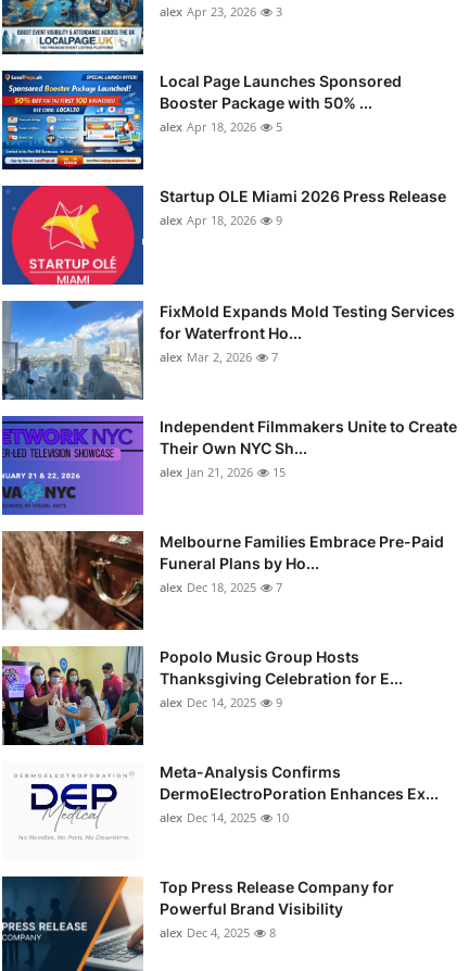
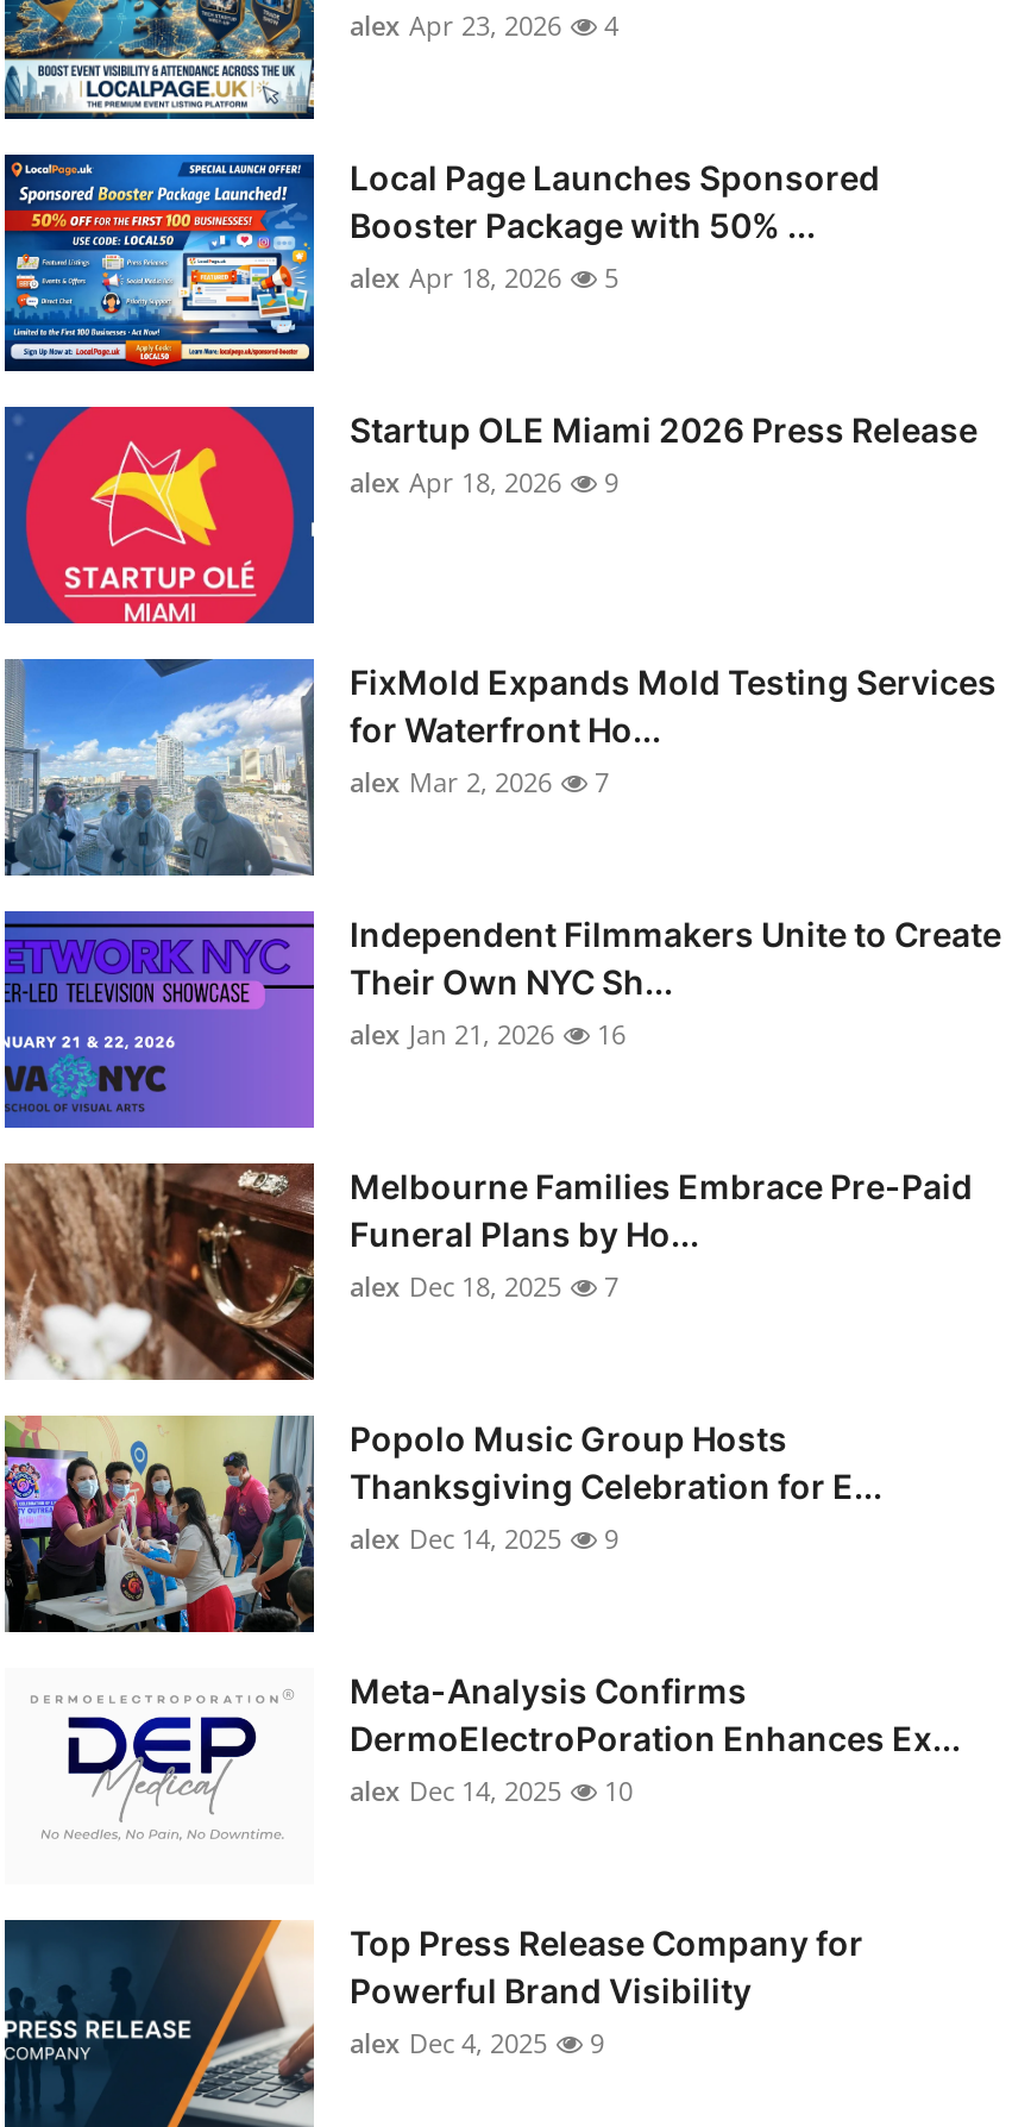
- alex Apr 23, 2026 3
+ alex Apr 23, 2026 4

- alex Jan 21, 2026 15
+ alex Jan 21, 2026 16

- alex Dec 4, 2025 8
+ alex Dec 4, 2025 9
